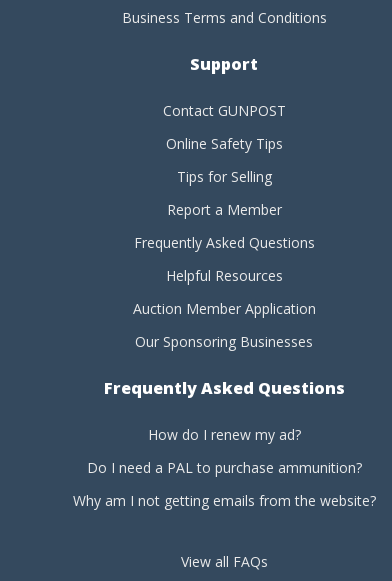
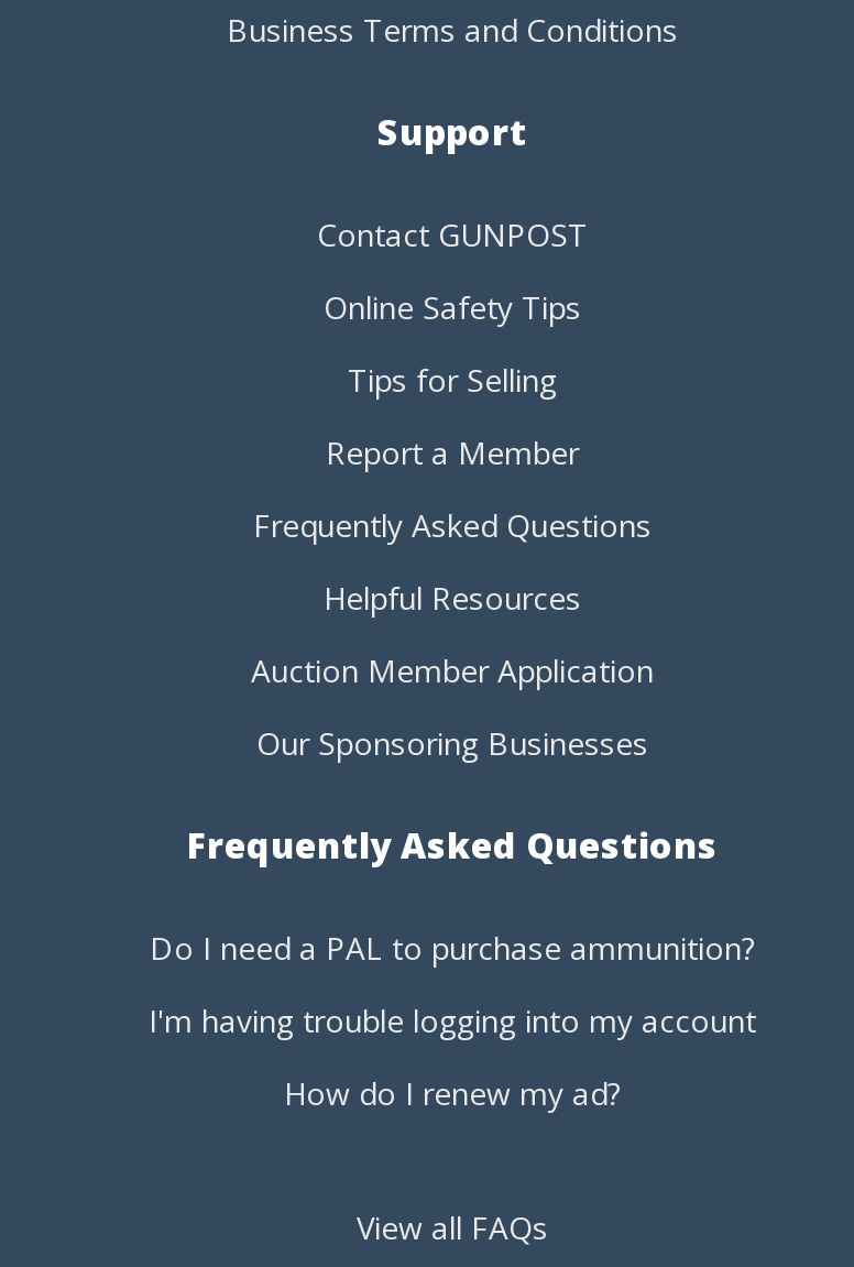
+ I'm having trouble logging into my account

moved down: How do I renew my ad?

moved up: Do I need a PAL to purchase ammunition?

- Why am I not getting emails from the website?
